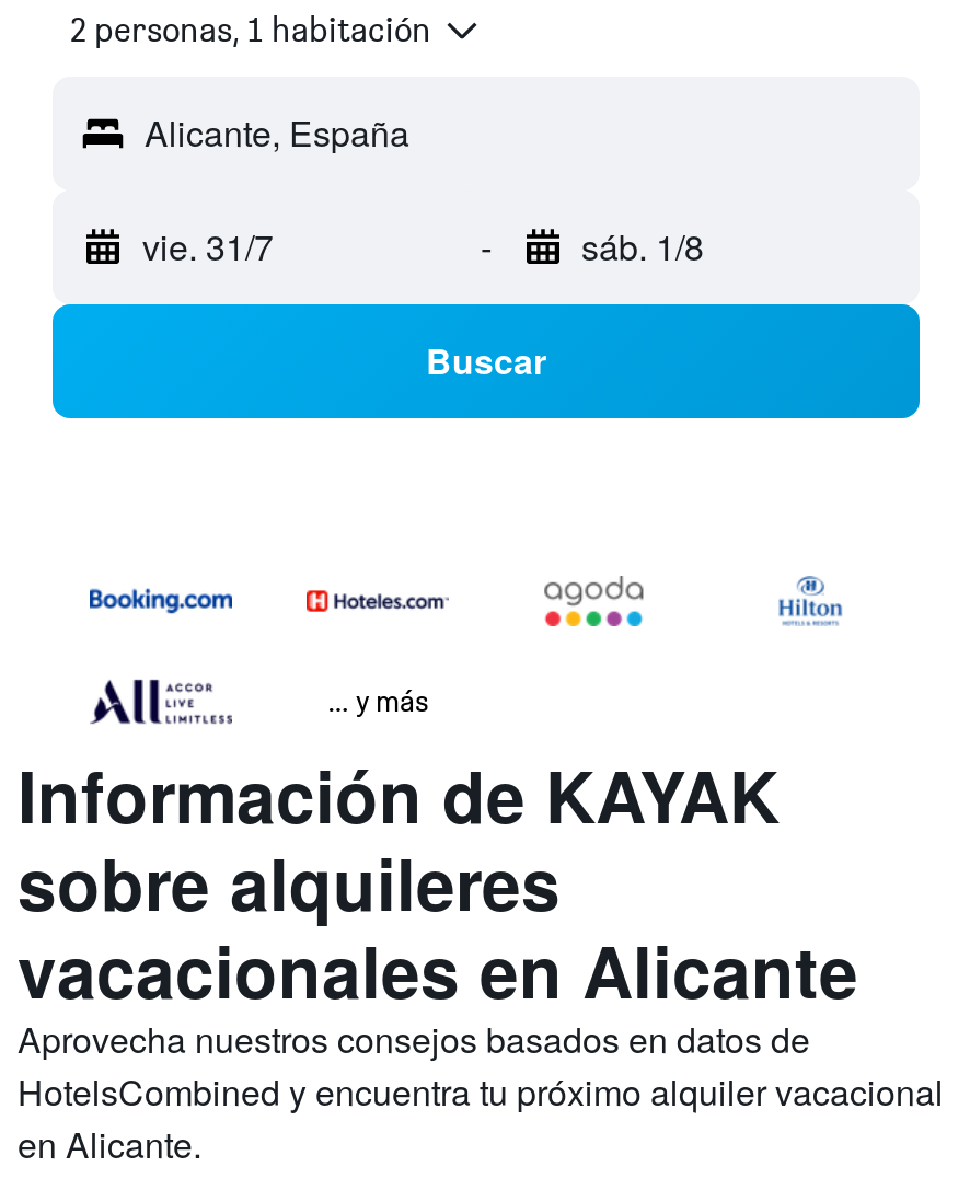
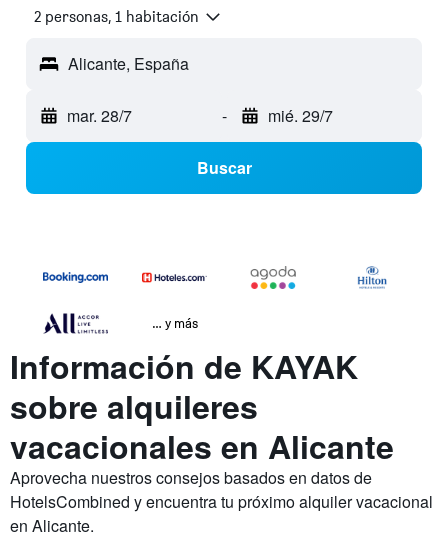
- vie. 31/7
+ mar. 28/7

- sáb. 1/8
+ mié. 29/7
